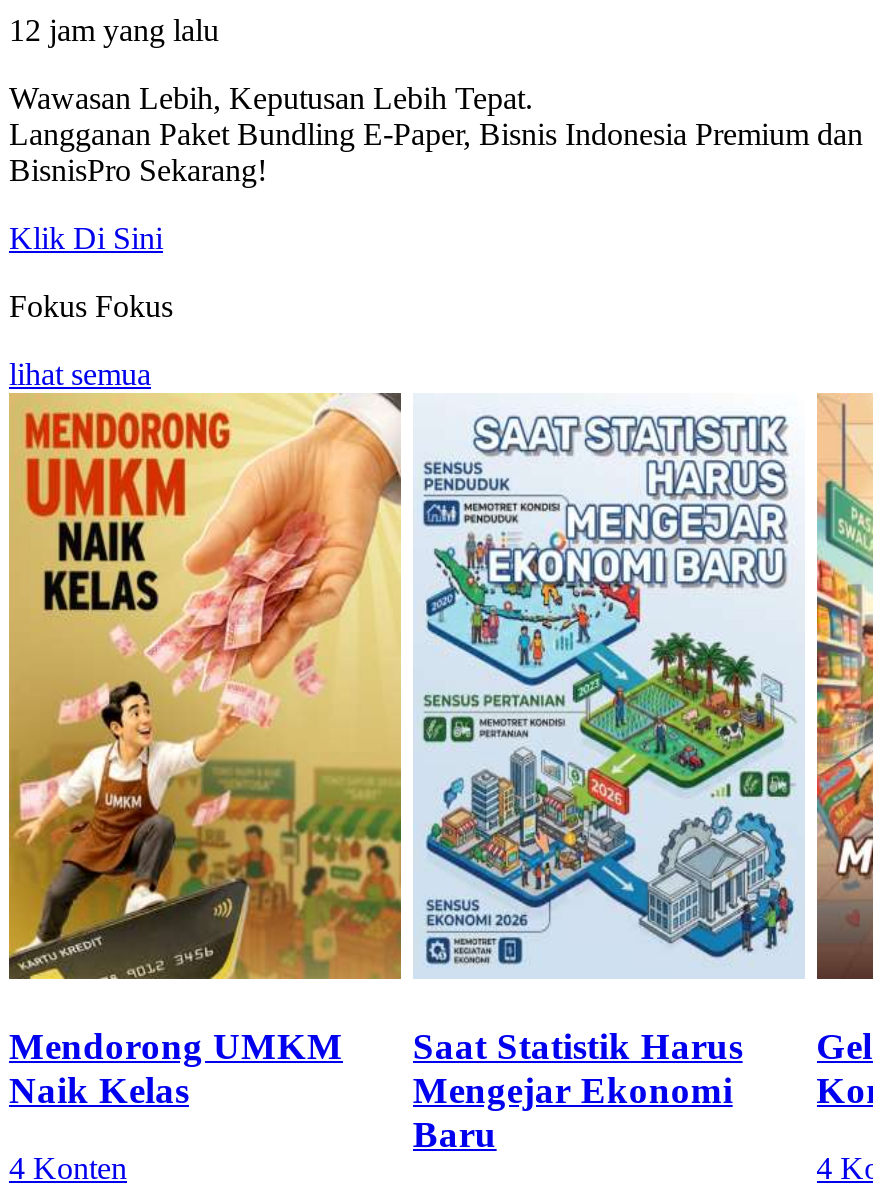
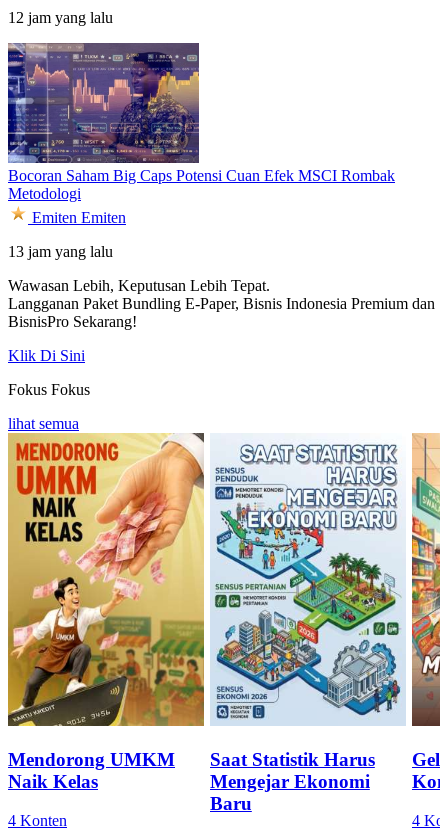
+ [image]
+ Bocoran Saham Big Caps Potensi Cuan Efek MSCI Rombak
+ Metodologi
+ Emiten Emiten
+ 13 jam yang lalu
